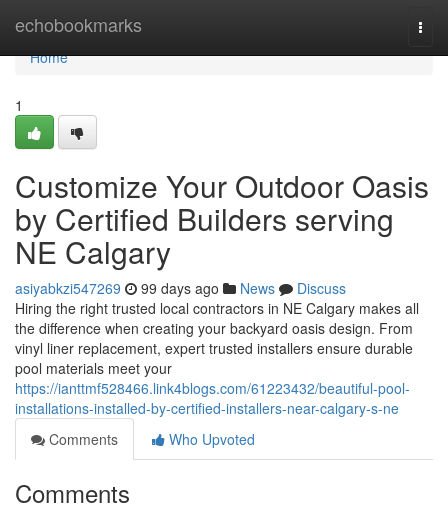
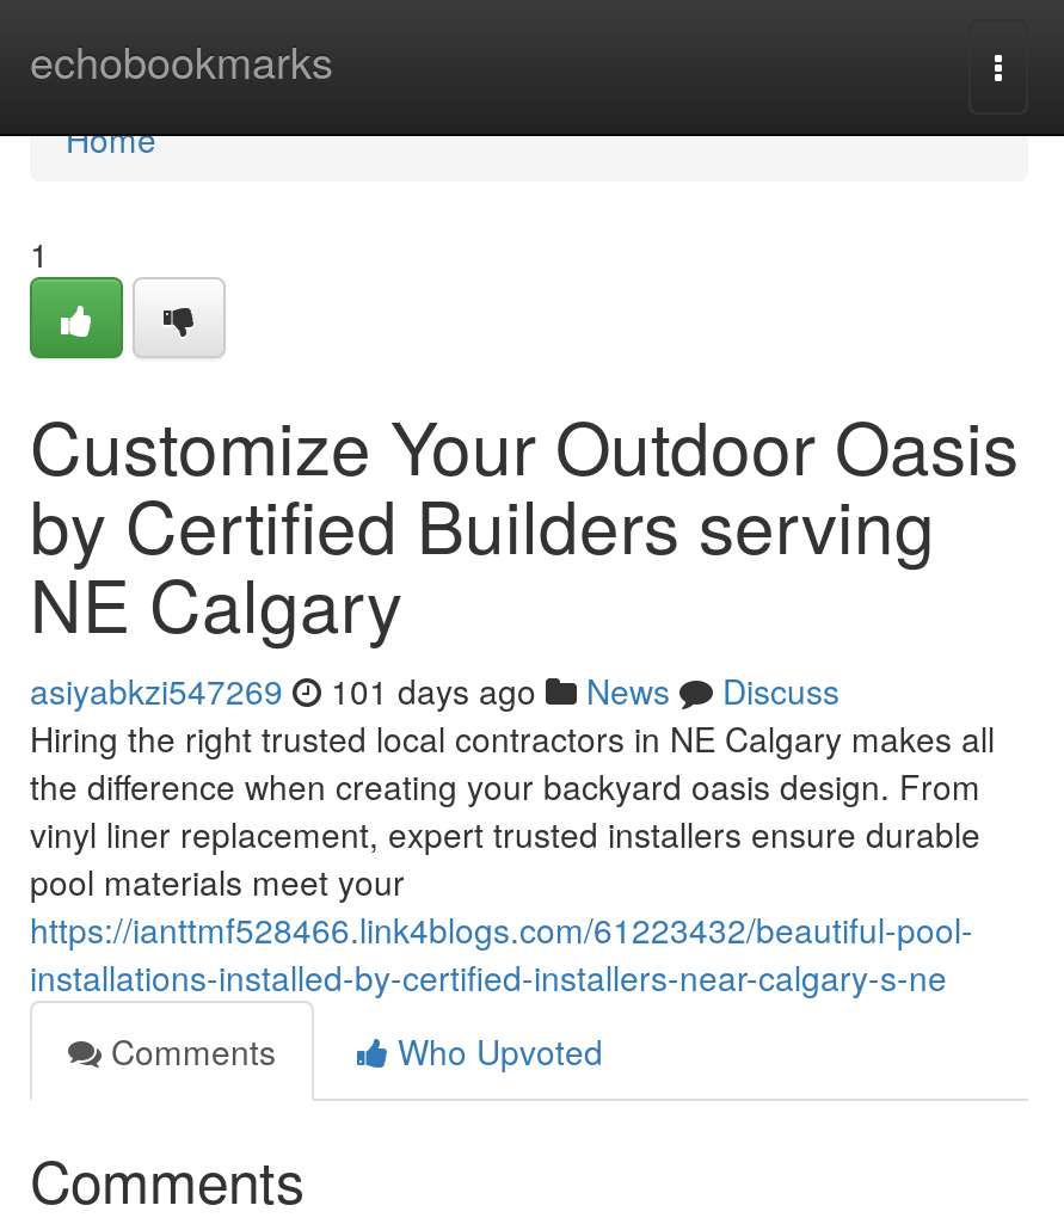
- asiyabkzi547269 99 days ago News Discuss
+ asiyabkzi547269 101 days ago News Discuss
